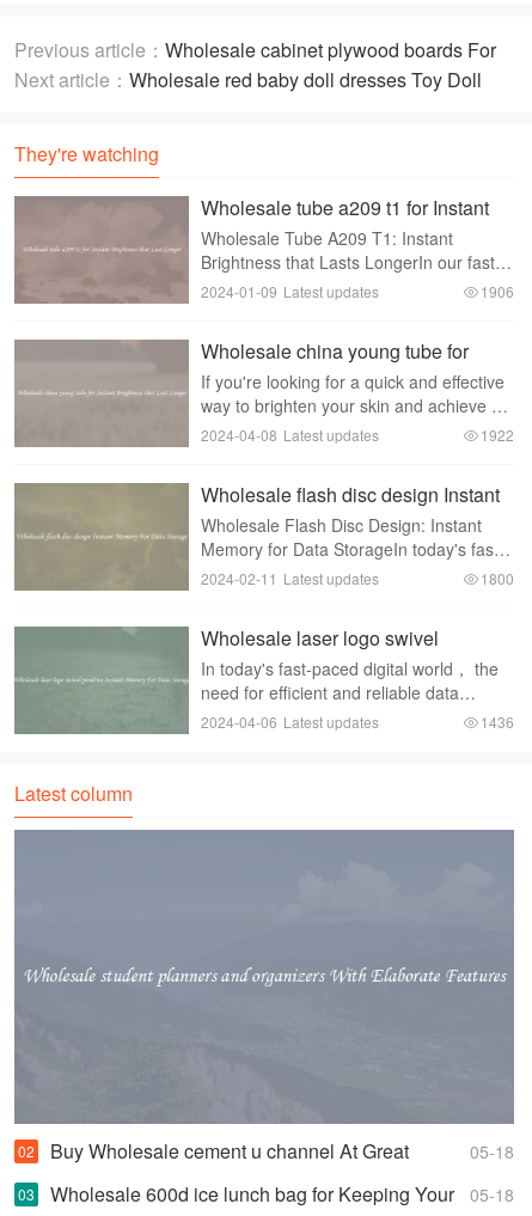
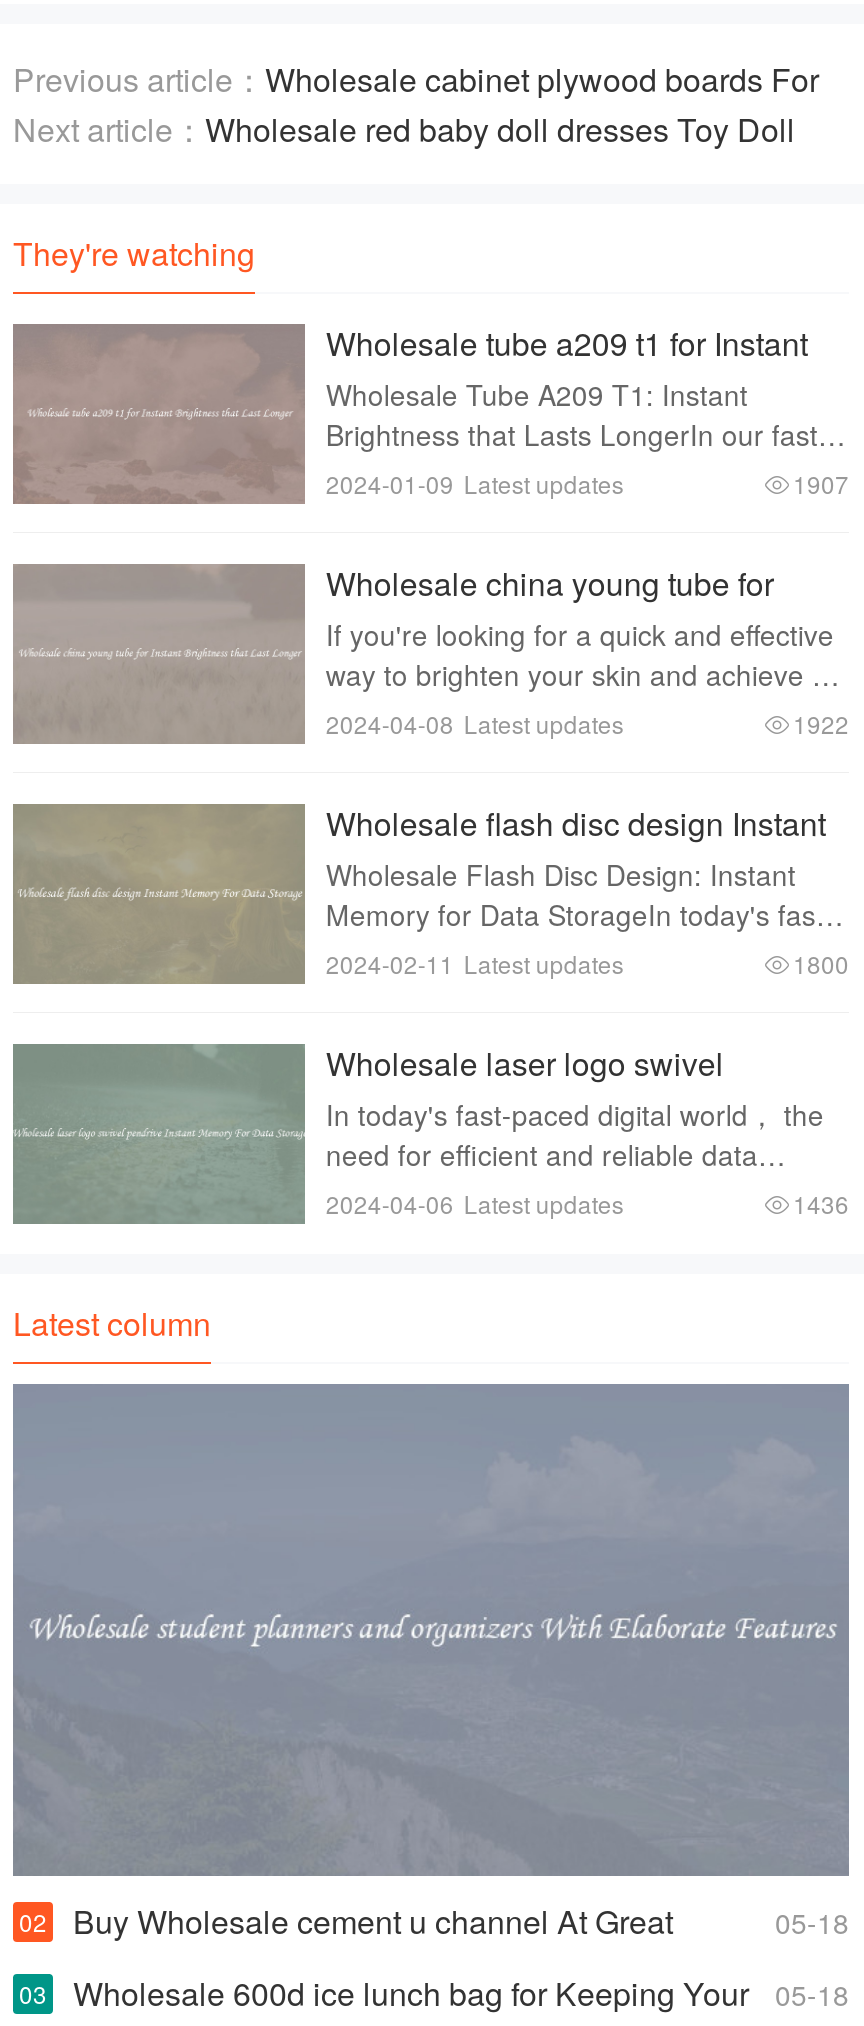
- 1906
+ 1907
